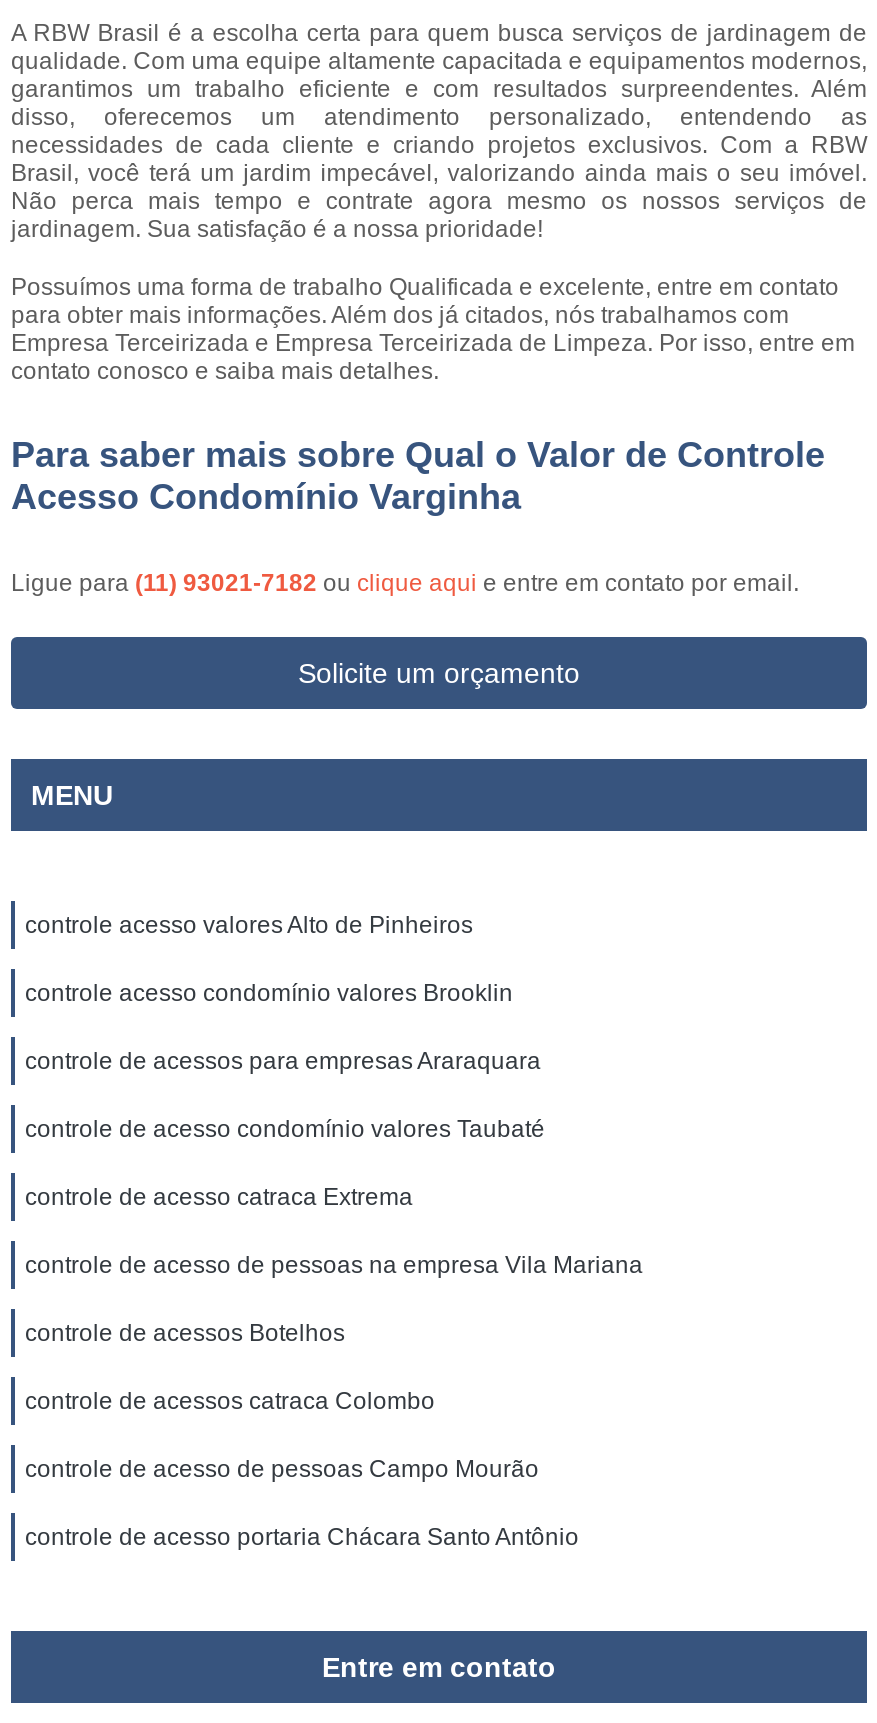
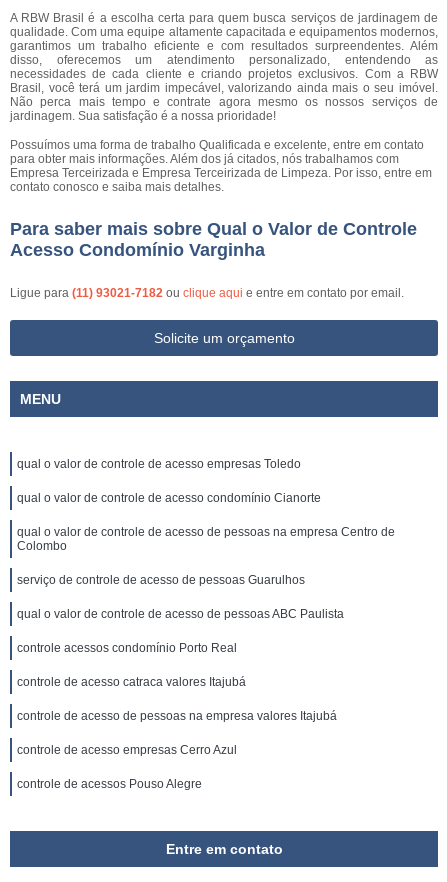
- controle acesso valores Alto de Pinheiros
+ qual o valor de controle de acesso empresas Toledo

- controle acesso condomínio valores Brooklin
+ qual o valor de controle de acesso condomínio Cianorte

- controle de acessos para empresas Araraquara
+ qual o valor de controle de acesso de pessoas na empresa Centro de
+ Colombo

- controle de acesso condomínio valores Taubaté
+ serviço de controle de acesso de pessoas Guarulhos

- controle de acesso catraca Extrema
+ qual o valor de controle de acesso de pessoas ABC Paulista

- controle de acesso de pessoas na empresa Vila Mariana
+ controle acessos condomínio Porto Real

- controle de acessos Botelhos
+ controle de acesso catraca valores Itajubá

- controle de acessos catraca Colombo
+ controle de acesso de pessoas na empresa valores Itajubá

- controle de acesso de pessoas Campo Mourão
+ controle de acesso empresas Cerro Azul

- controle de acesso portaria Chácara Santo Antônio
+ controle de acessos Pouso Alegre
